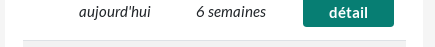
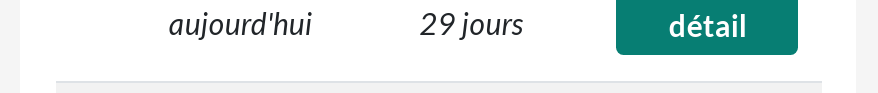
- 6 semaines
+ 29 jours
